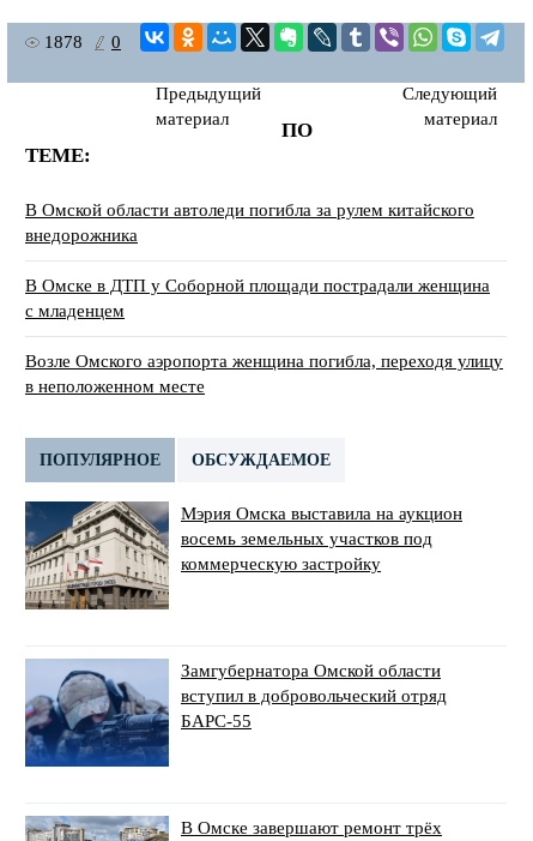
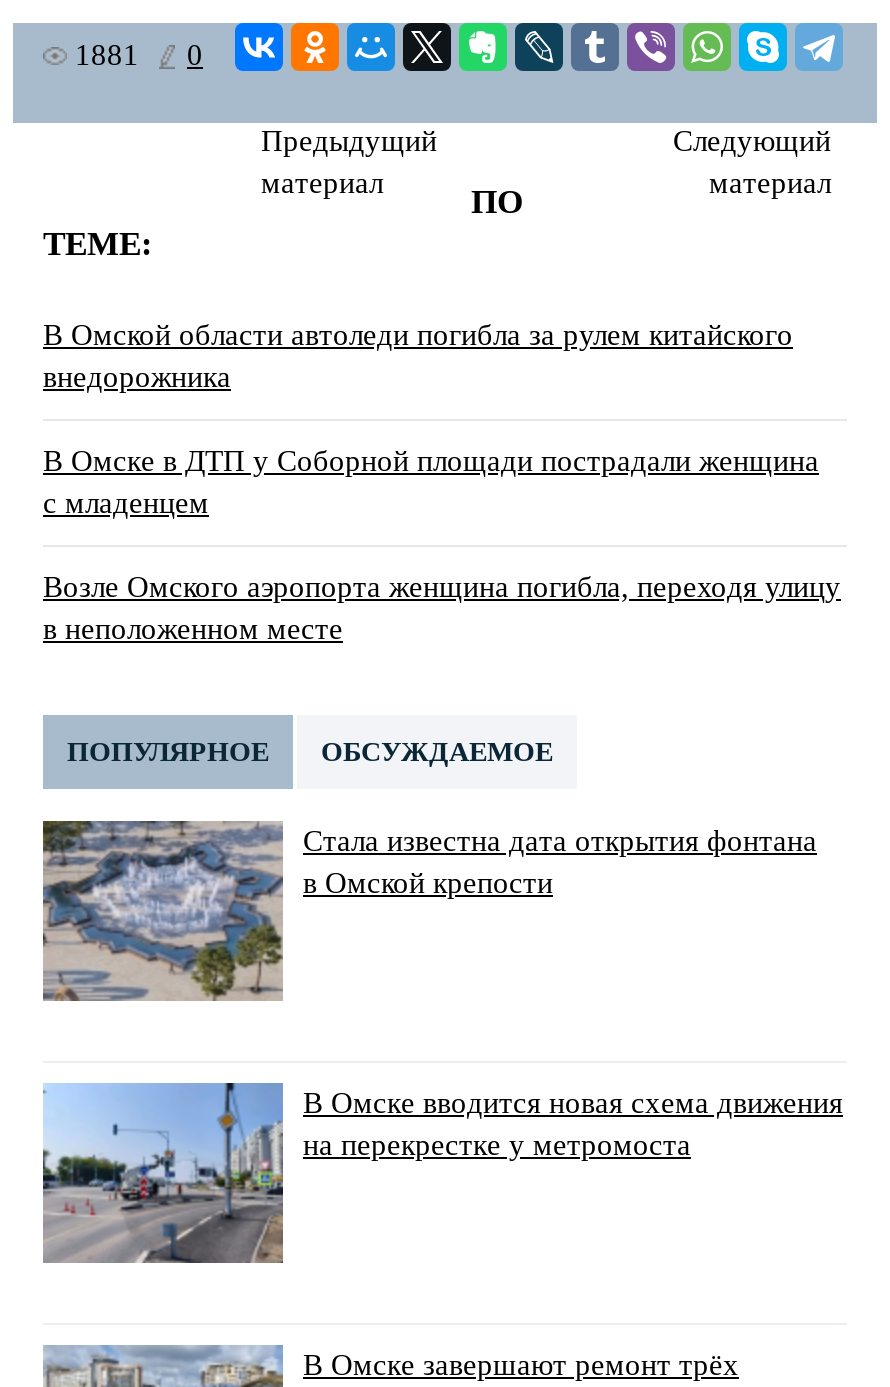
- 1878 0
+ 1881 0

- [image]
- Мэрия Омска выставила на аукцион
- восемь земельных участков под
- коммерческую застройку
+ [image]
+ Стала известна дата открытия фонтана
+ в Омской крепости

- [image]
- Замгубернатора Омской области
- вступил в добровольческий отряд
- БАРС-55
+ [image]
+ В Омске вводится новая схема движения
+ на перекрестке у метромоста
